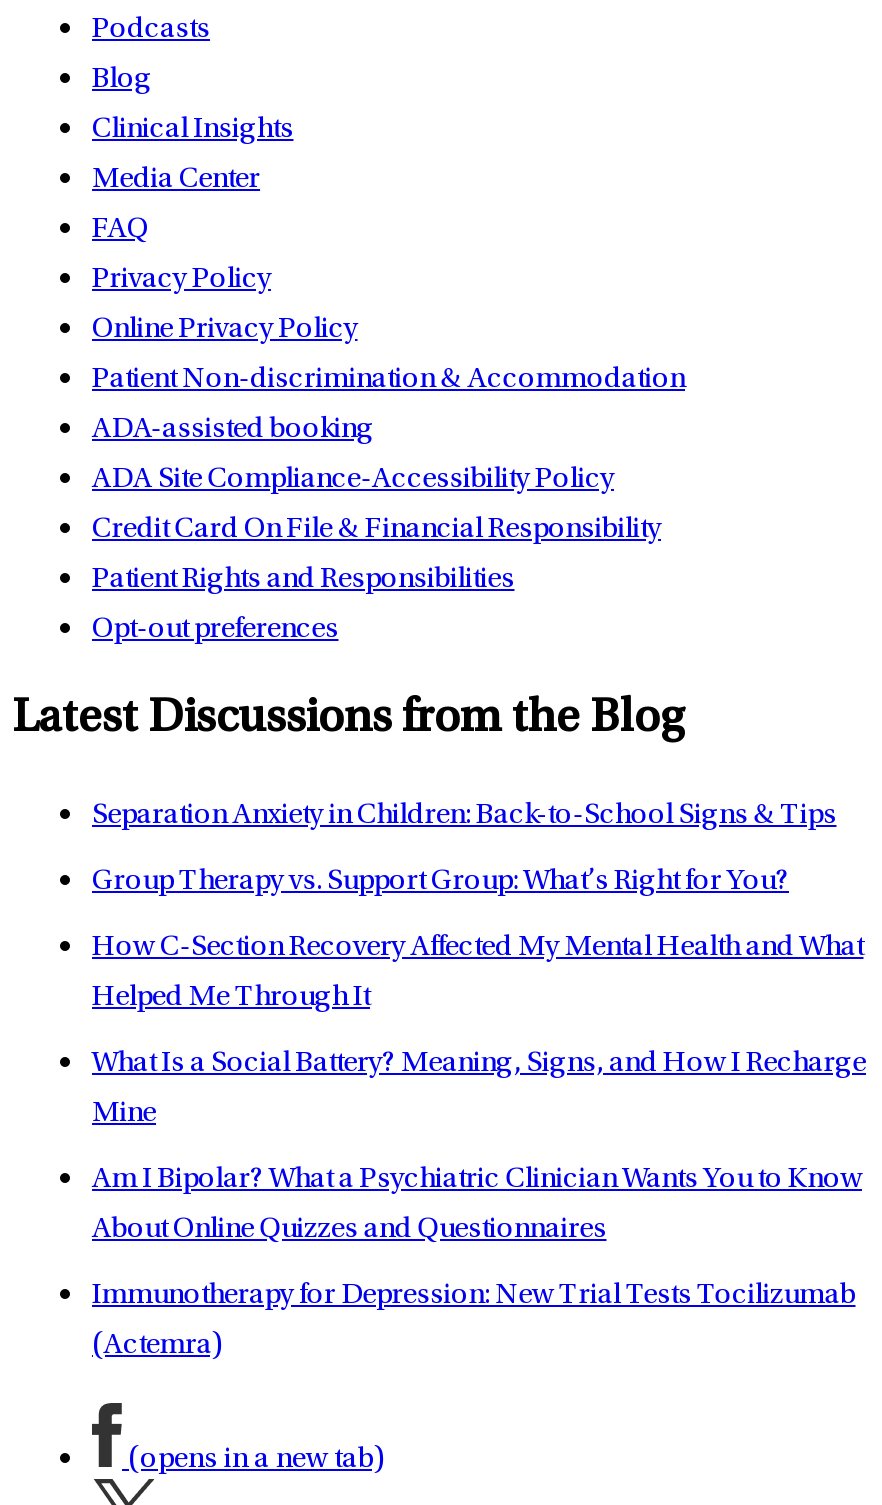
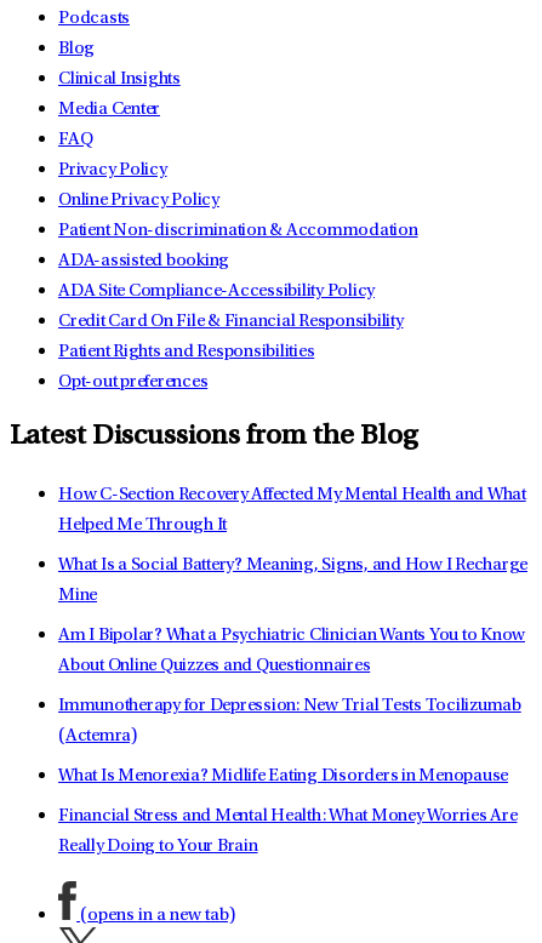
- Separation Anxiety in Children: Back-to-School Signs & Tips
- Group Therapy vs. Support Group: What’s Right for You?

moved up: How C-Section Recovery Affected My Mental Health and What | Helped Me Through It | What Is a Social Battery? Meaning, Signs, and How I Recharge | Mine | Am I Bipolar? What a Psychiatric Clinician Wants You to Know | About Online Quizzes and Questionnaires | Immunotherapy for Depression: New Trial Tests Tocilizumab | (Actemra)

+ What Is Menorexia? Midlife Eating Disorders in Menopause
+ Financial Stress and Mental Health: What Money Worries Are
+ Really Doing to Your Brain
